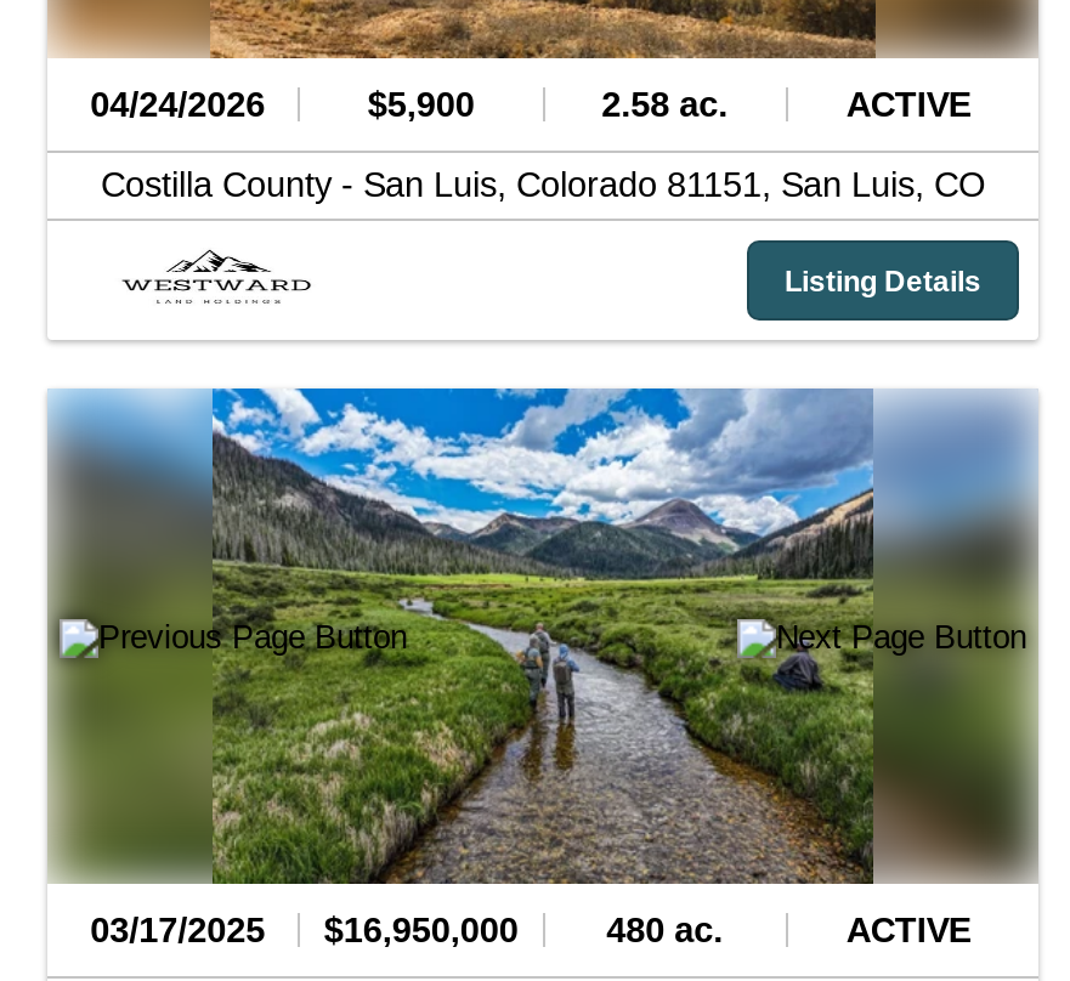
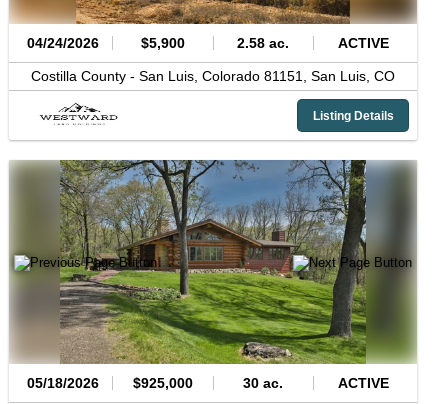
- [image]
- 03/17/2025
+ [image]
+ 05/18/2026

- $16,950,000
+ $925,000

- 480 ac.
+ 30 ac.
